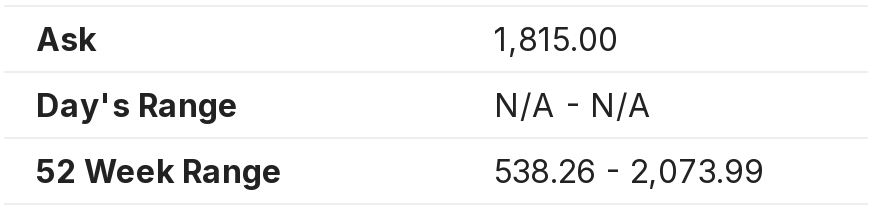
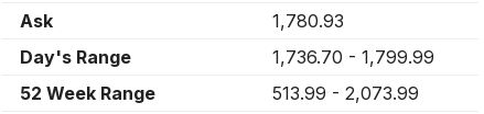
- 1,815.00
+ 1,780.93

- N/A - N/A
+ 1,736.70 - 1,799.99

- 538.26 - 2,073.99
+ 513.99 - 2,073.99
